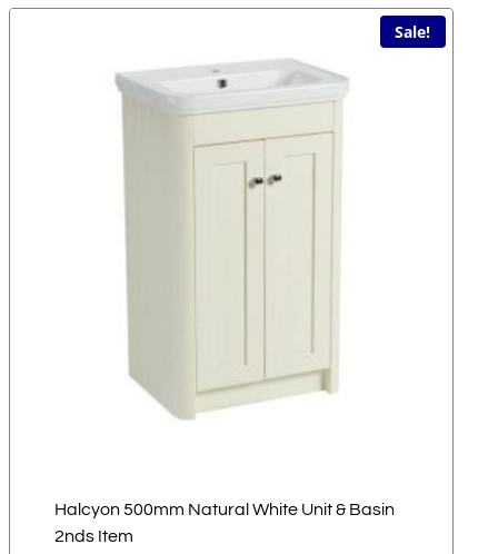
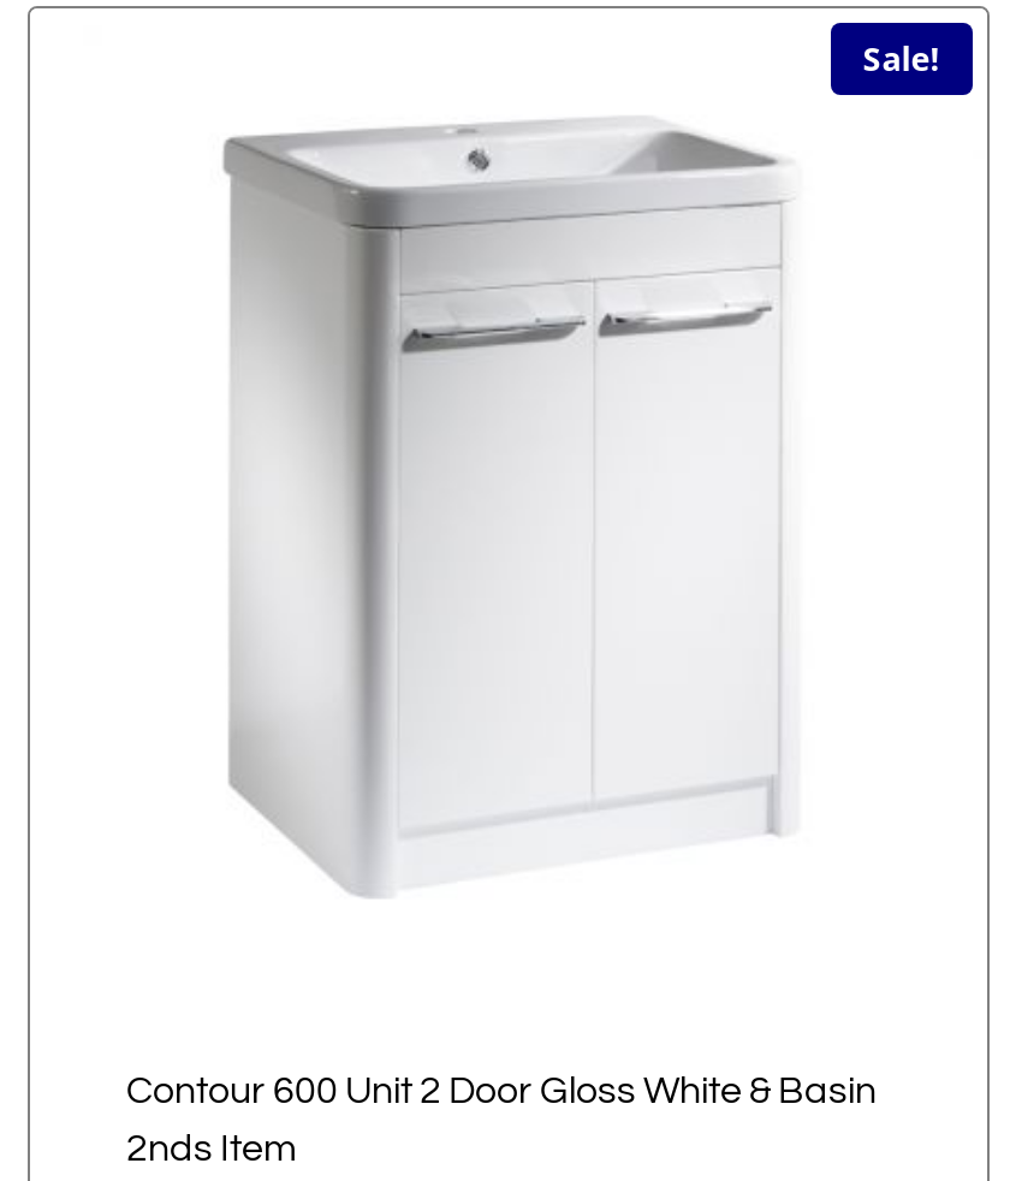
- [image]
+ [image]

- Halcyon 500mm Natural White Unit & Basin
+ Contour 600 Unit 2 Door Gloss White & Basin
